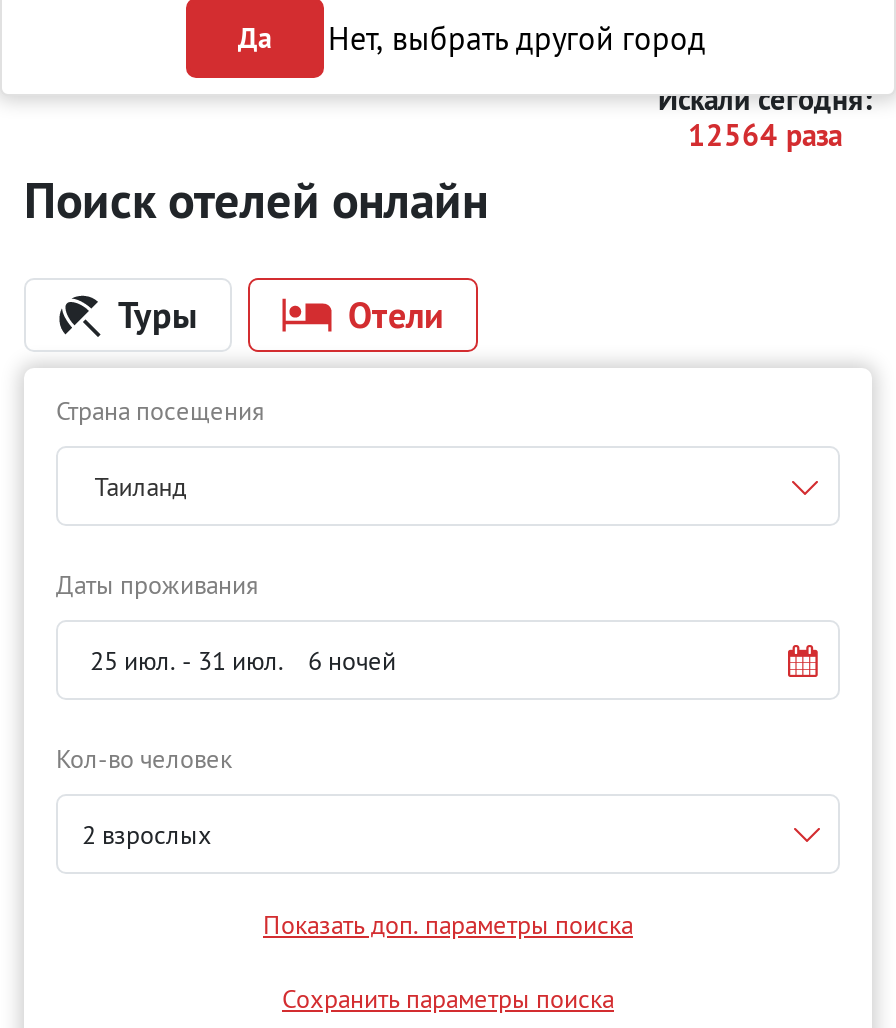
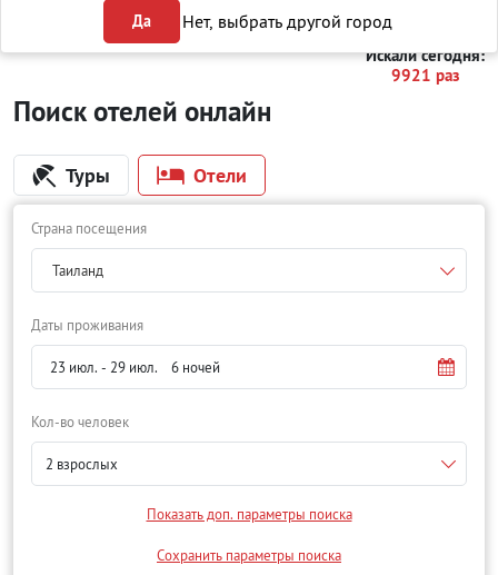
- 12564 раза
+ 9921 раз
